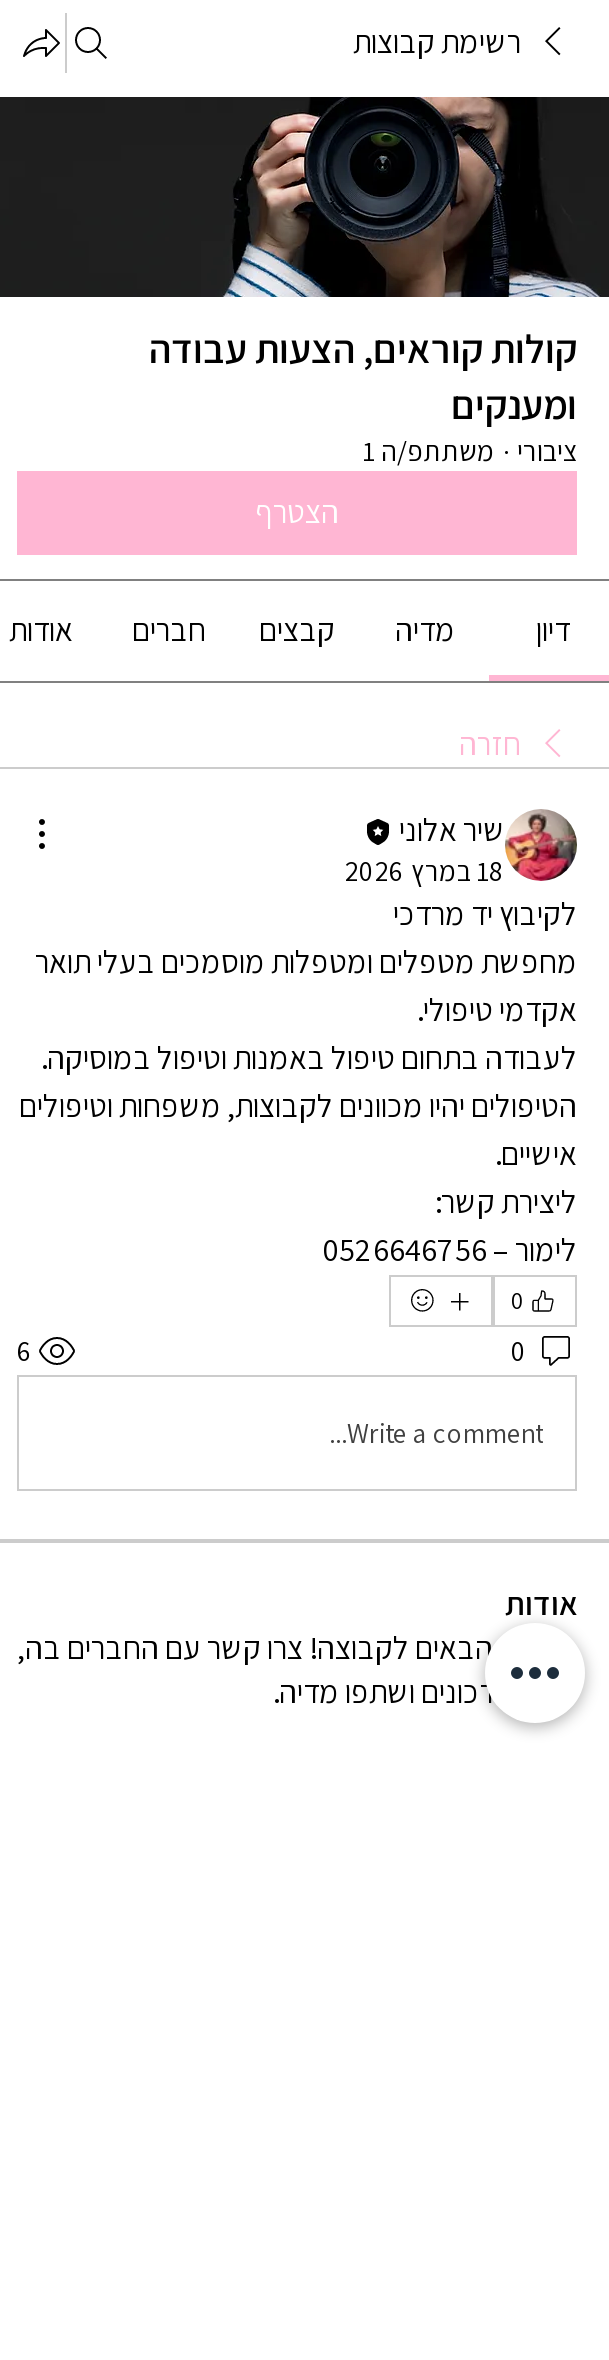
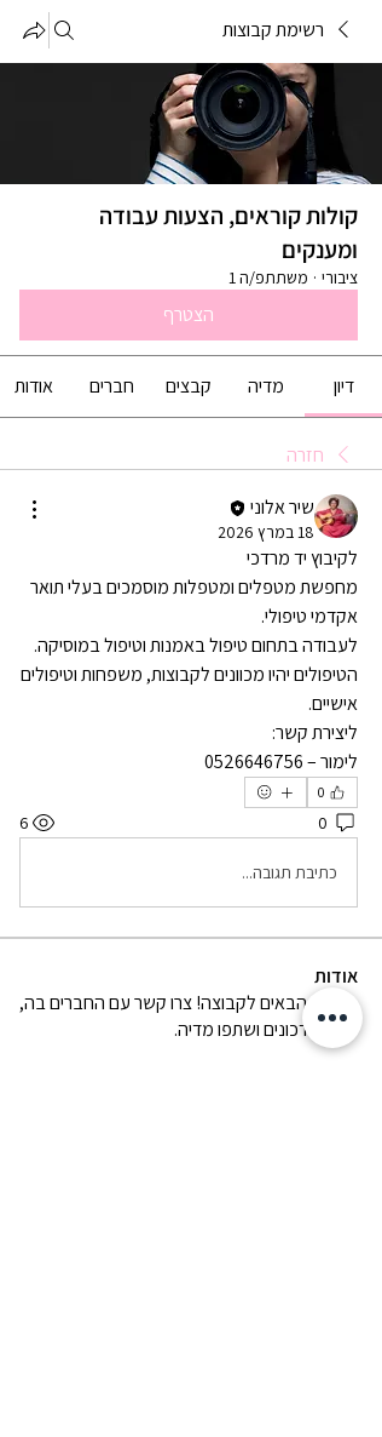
- Write a comment...
+ כתיבת תגובה...
